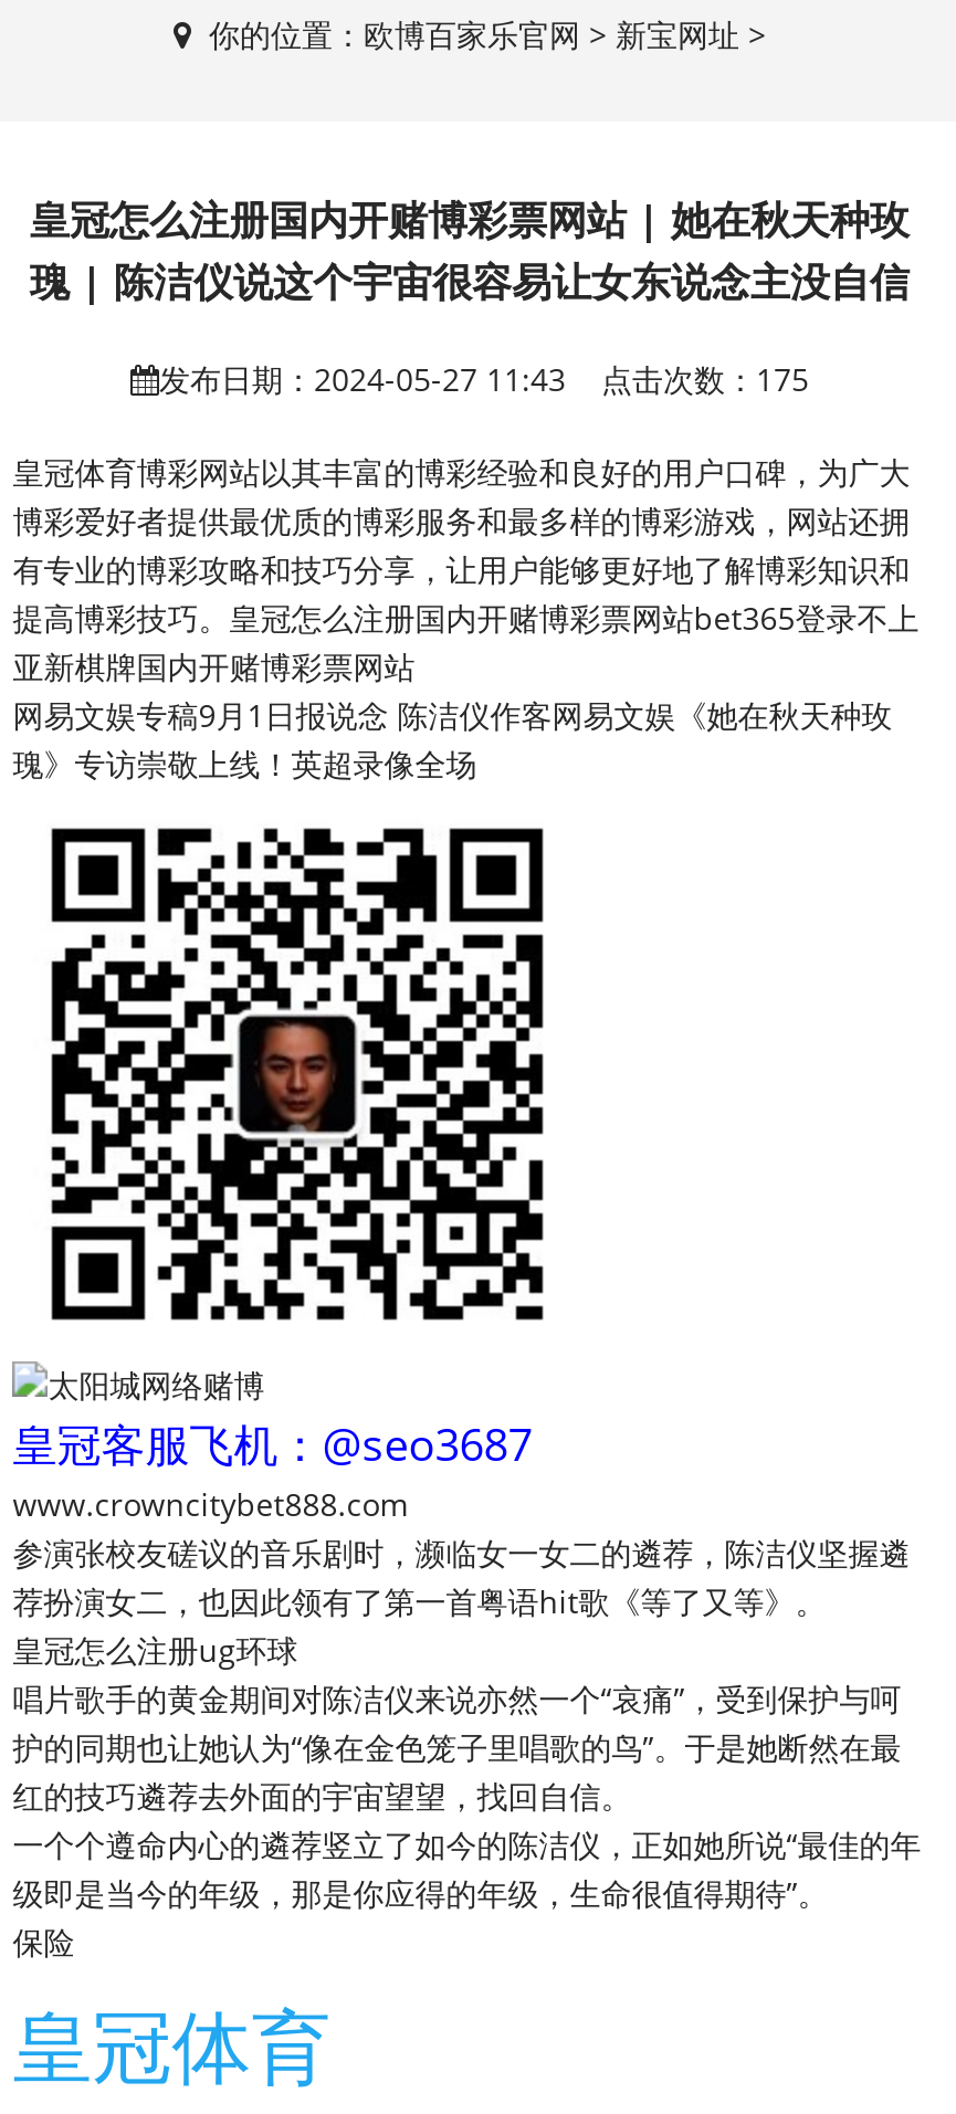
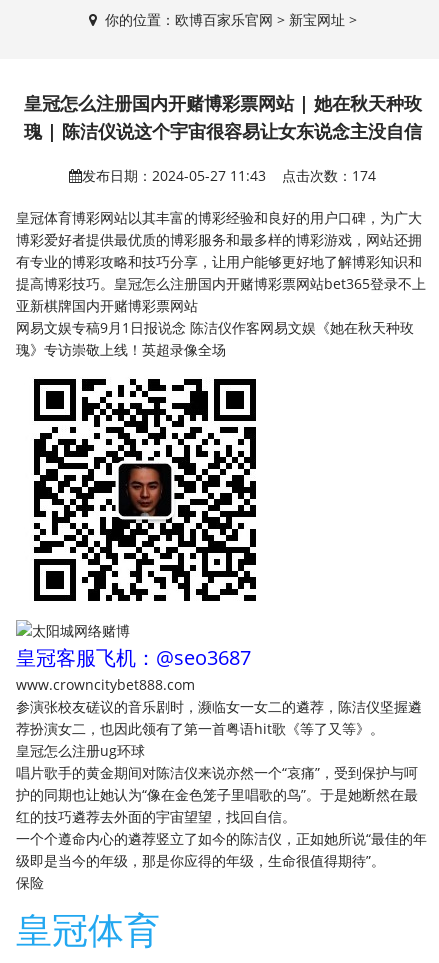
- 发布日期：2024-05-27 11:43 点击次数：175
+ 发布日期：2024-05-27 11:43 点击次数：174
